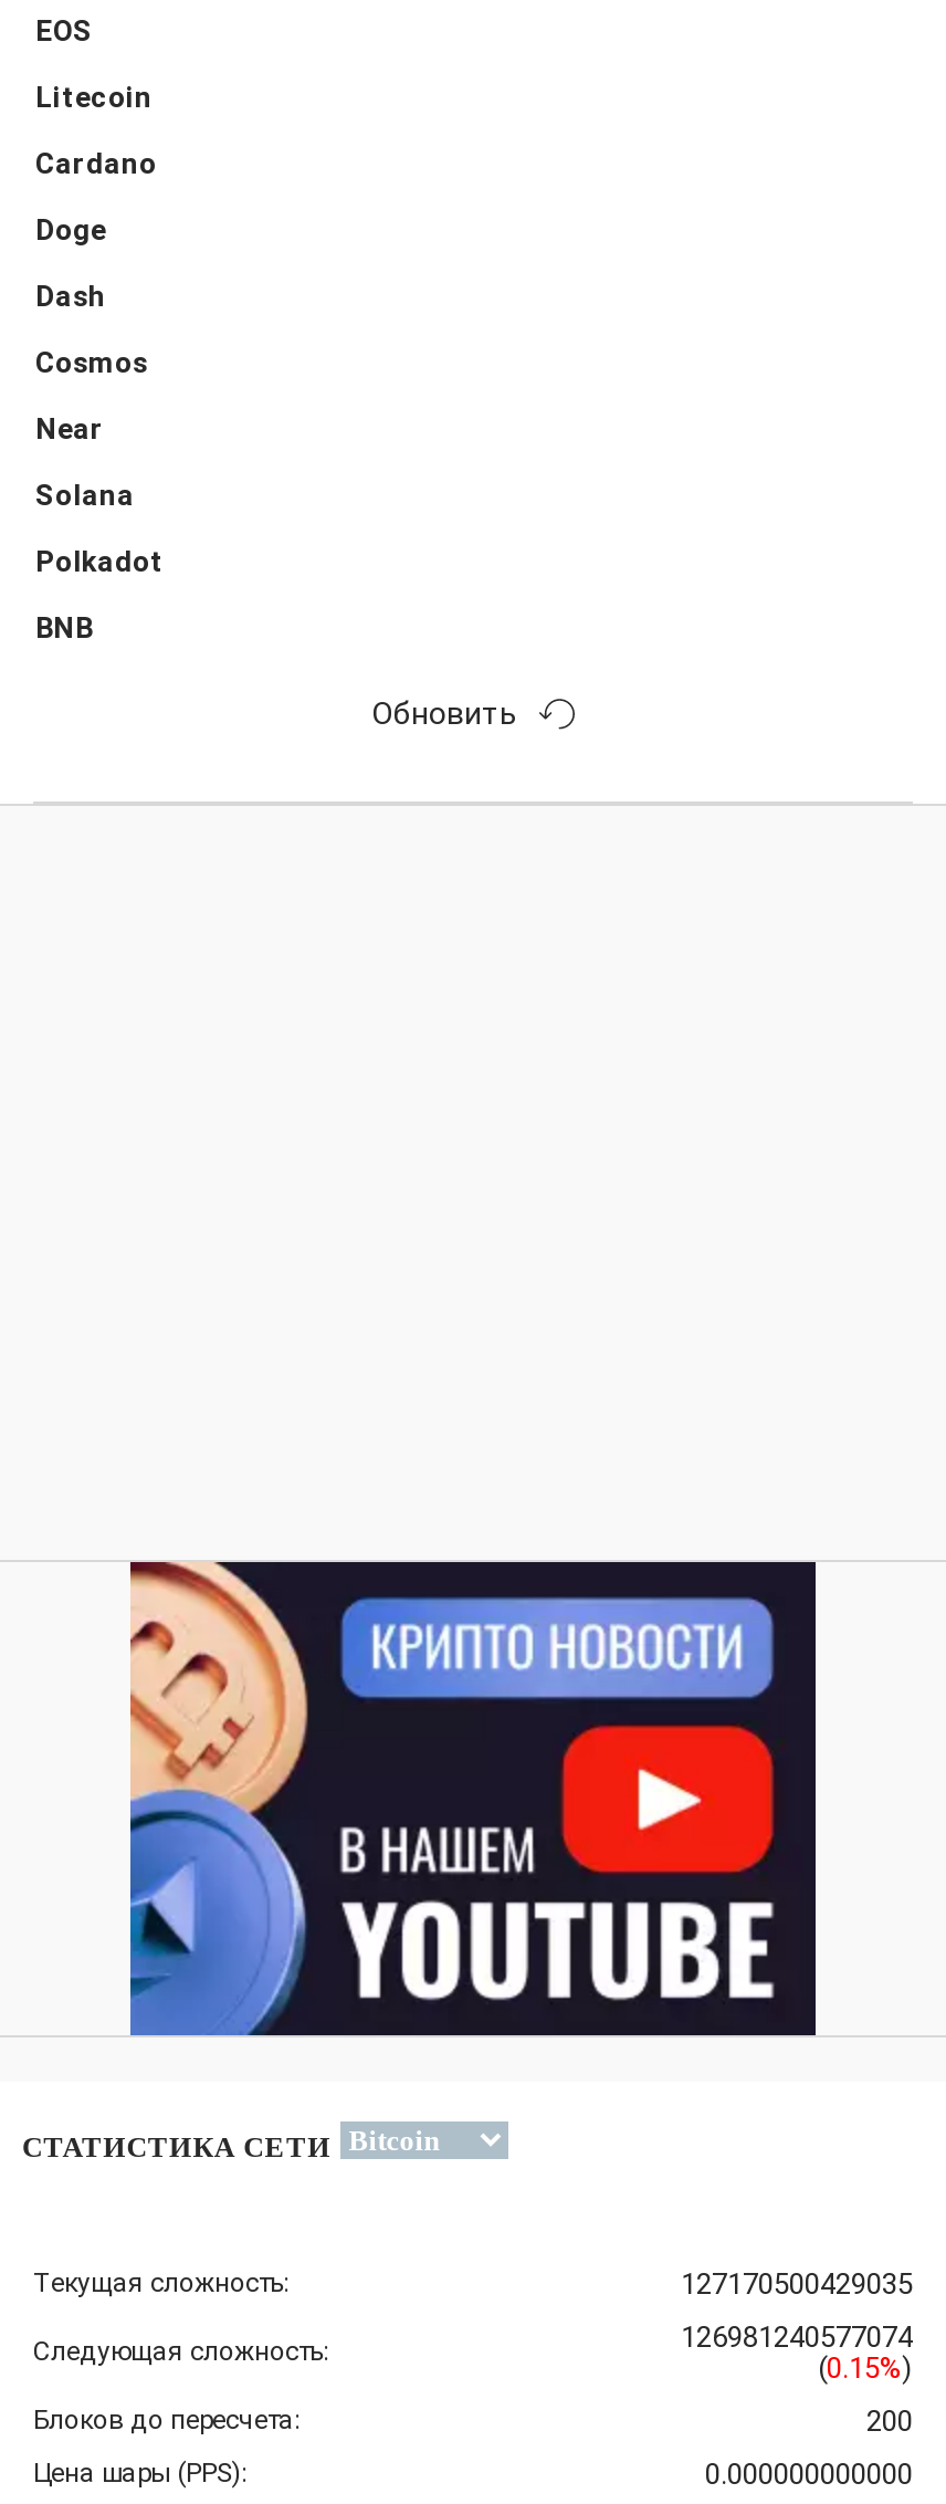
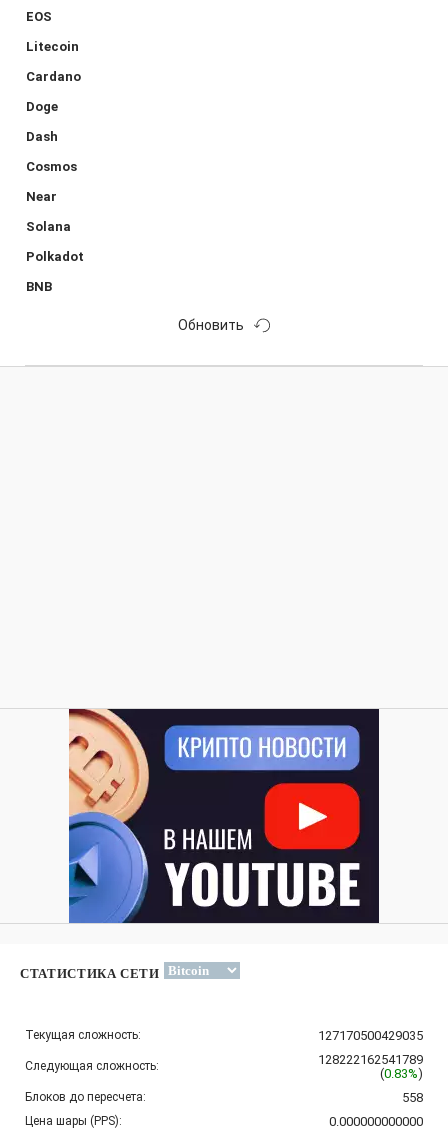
- 126981240577074
+ 128222162541789

- (0.15%)
+ (0.83%)

- 200
+ 558
